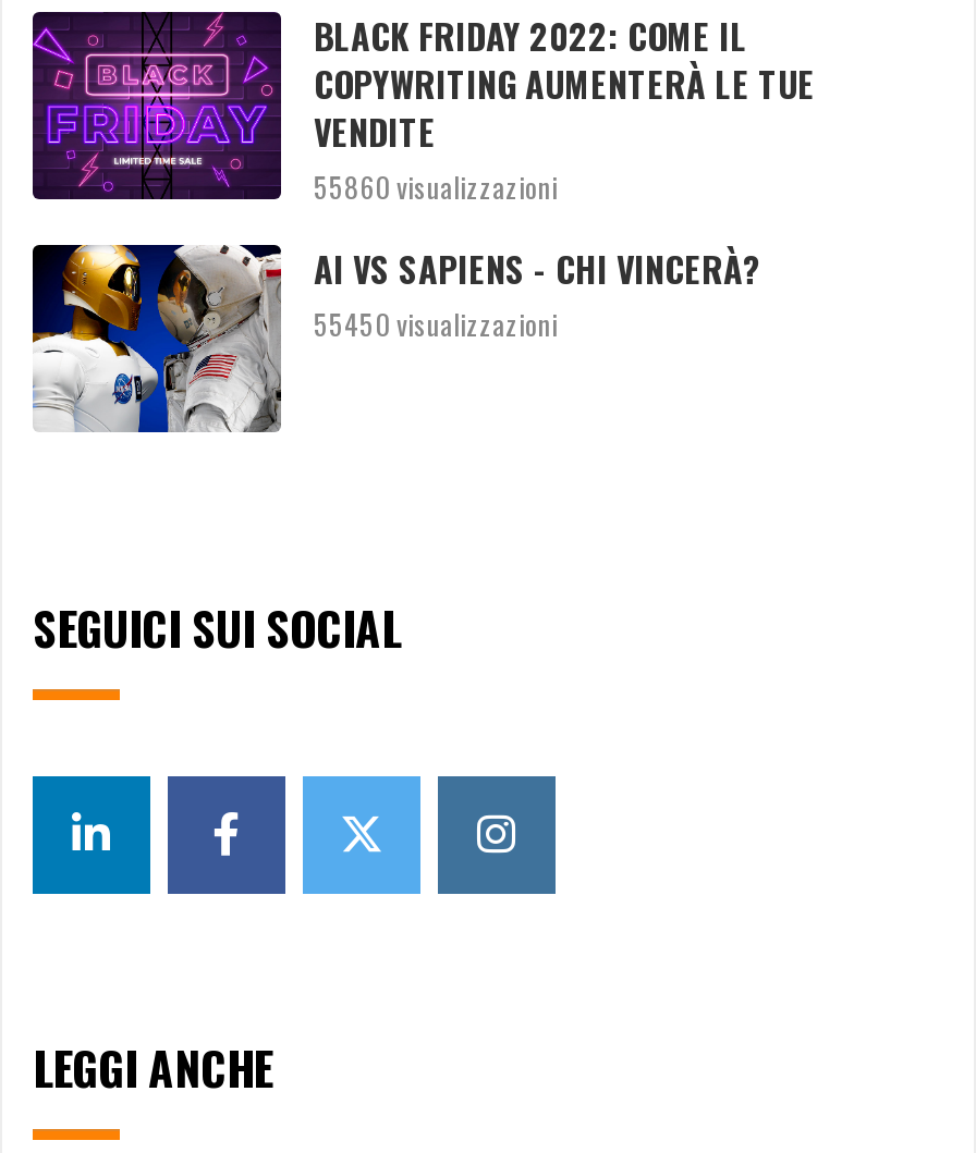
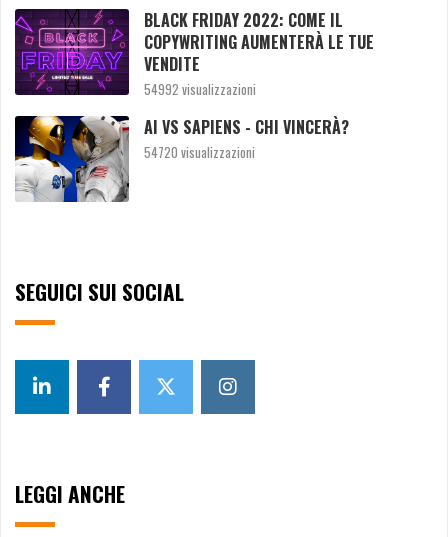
- 55860 visualizzazioni
+ 54992 visualizzazioni

- 55450 visualizzazioni
+ 54720 visualizzazioni
